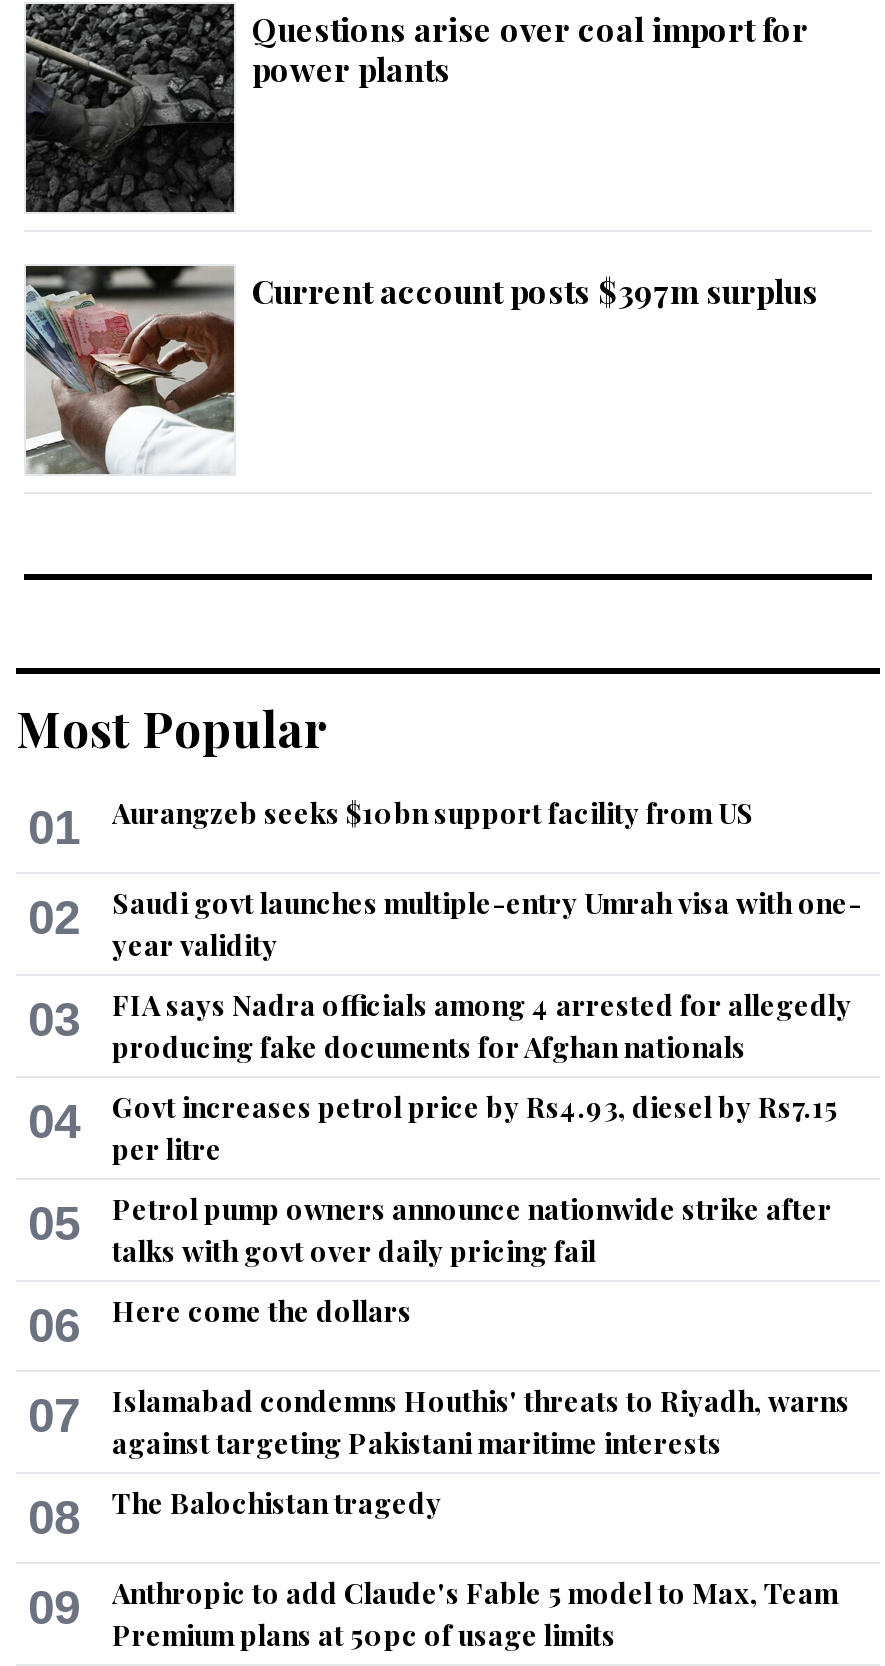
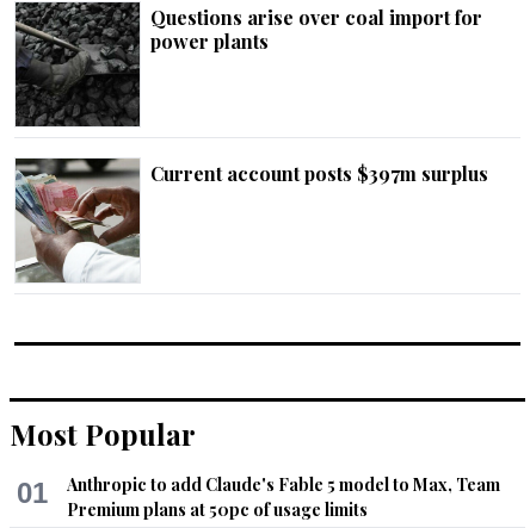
- Aurangzeb seeks $10bn support facility from US
- 02
- Saudi govt launches multiple-entry Umrah visa with one-
- year validity
- 03
- FIA says Nadra officials among 4 arrested for allegedly
- producing fake documents for Afghan nationals
- 04
- Govt increases petrol price by Rs4.93, diesel by Rs7.15
- per litre
- 05
- Petrol pump owners announce nationwide strike after
- talks with govt over daily pricing fail
- 06
- Here come the dollars
- 07
- Islamabad condemns Houthis' threats to Riyadh, warns
- against targeting Pakistani maritime interests
- 08
- The Balochistan tragedy
- 09
